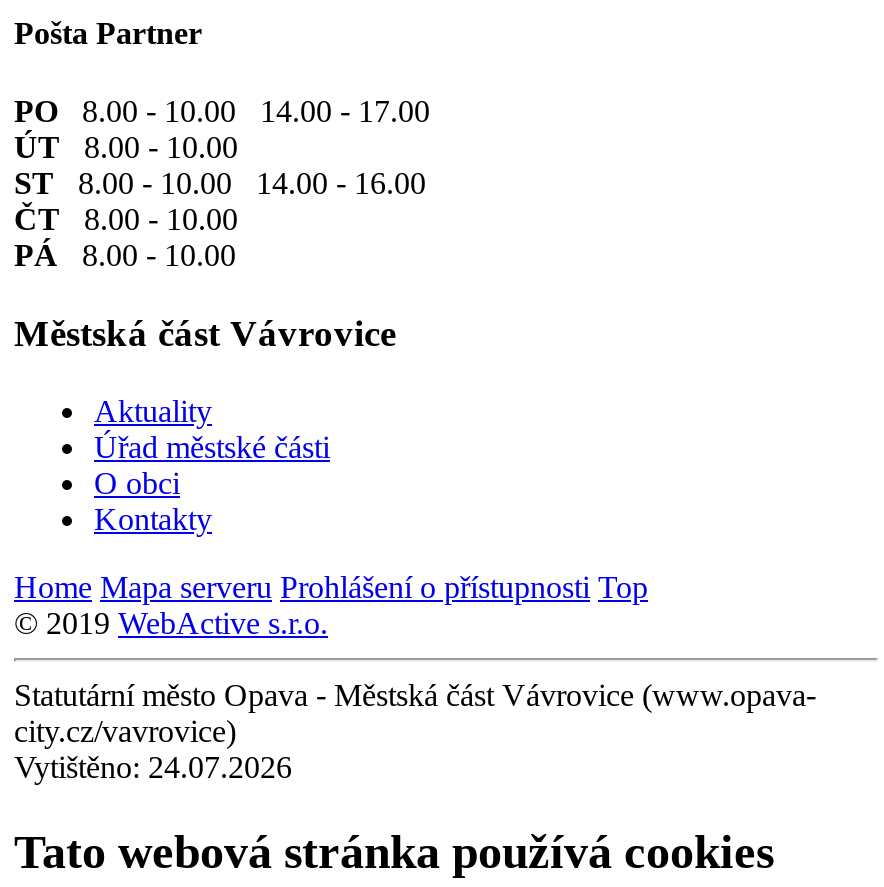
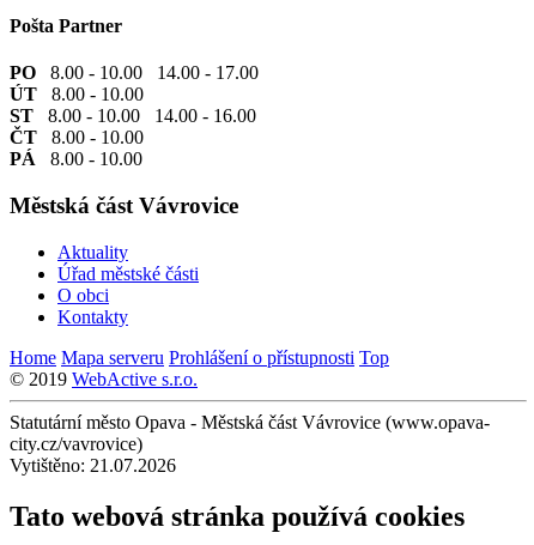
- Vytištěno: 24.07.2026
+ Vytištěno: 21.07.2026
